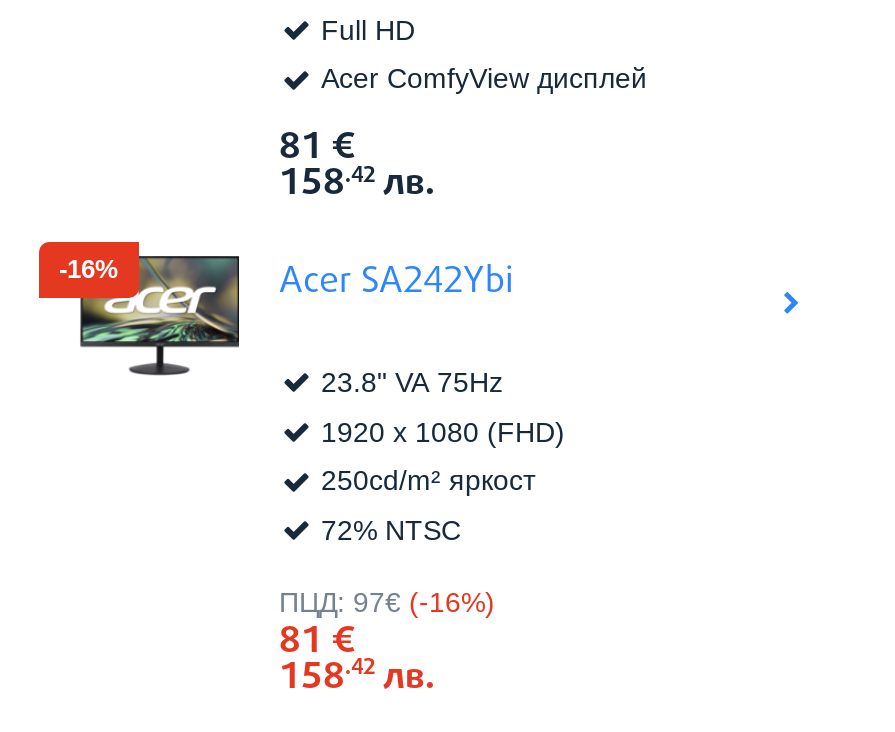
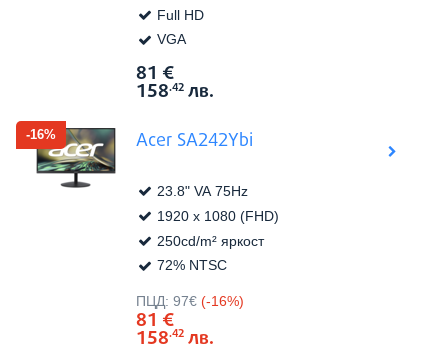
- Acer ComfyView дисплей
+ VGA
